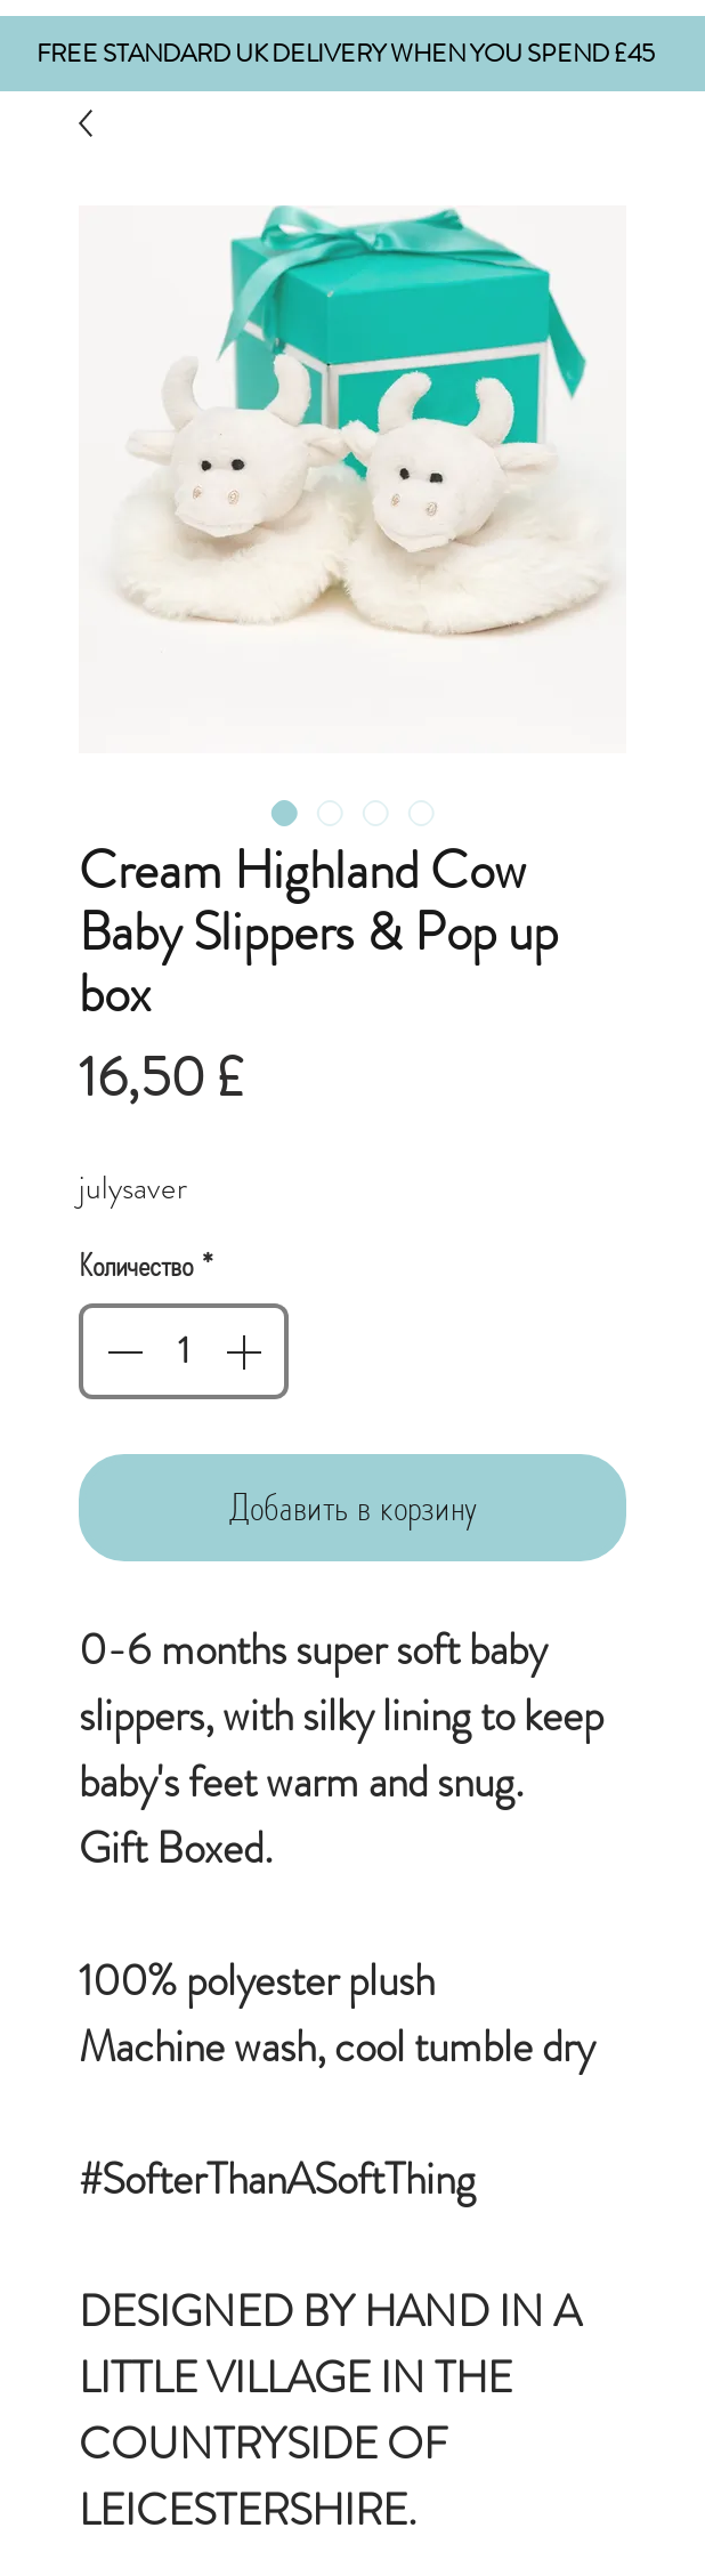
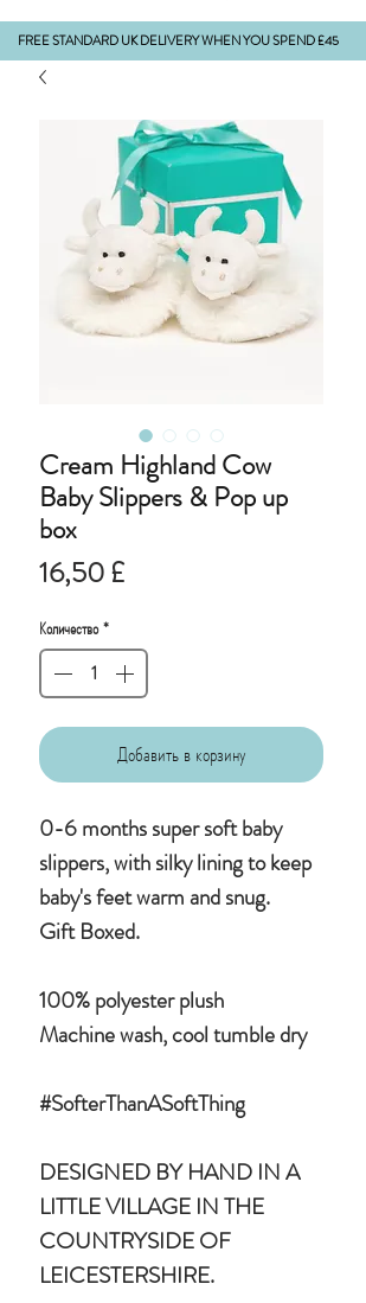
- julysaver
